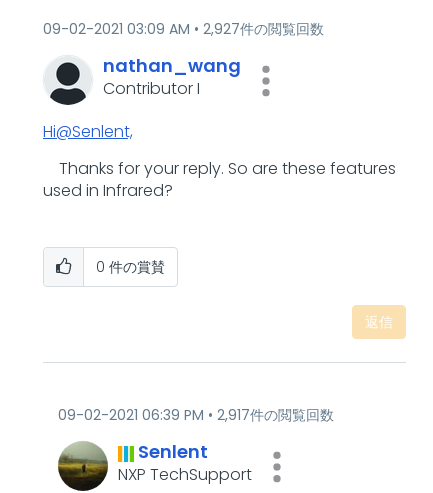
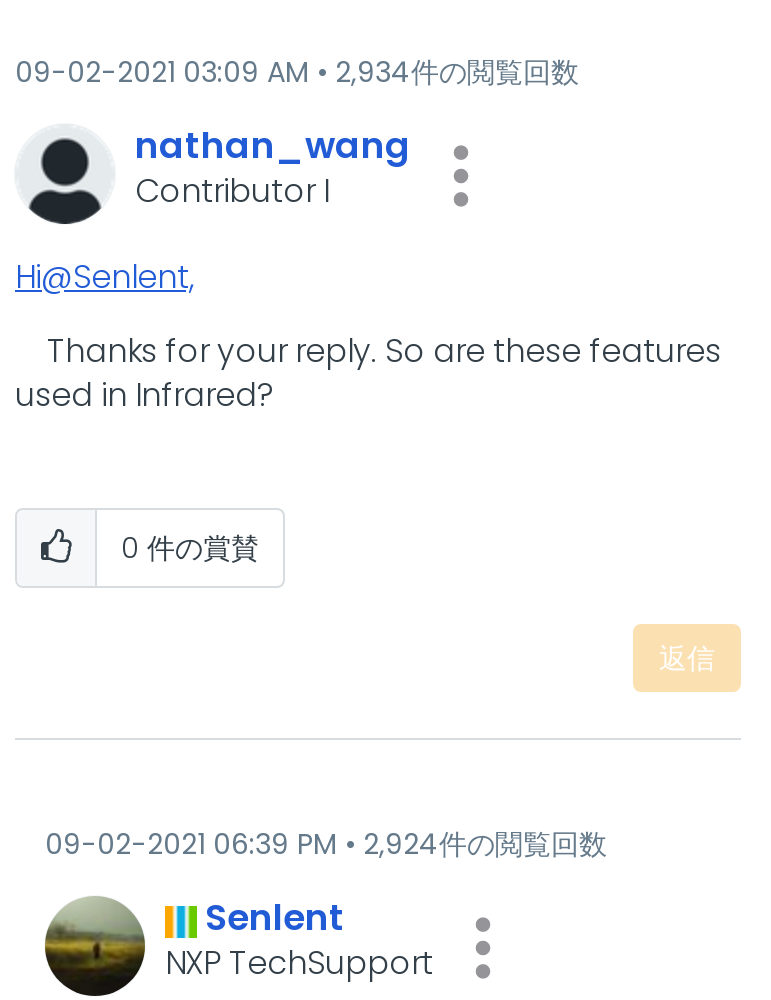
- 2,927件の閲覧回数
+ 2,934件の閲覧回数

- 2,917件の閲覧回数
+ 2,924件の閲覧回数
